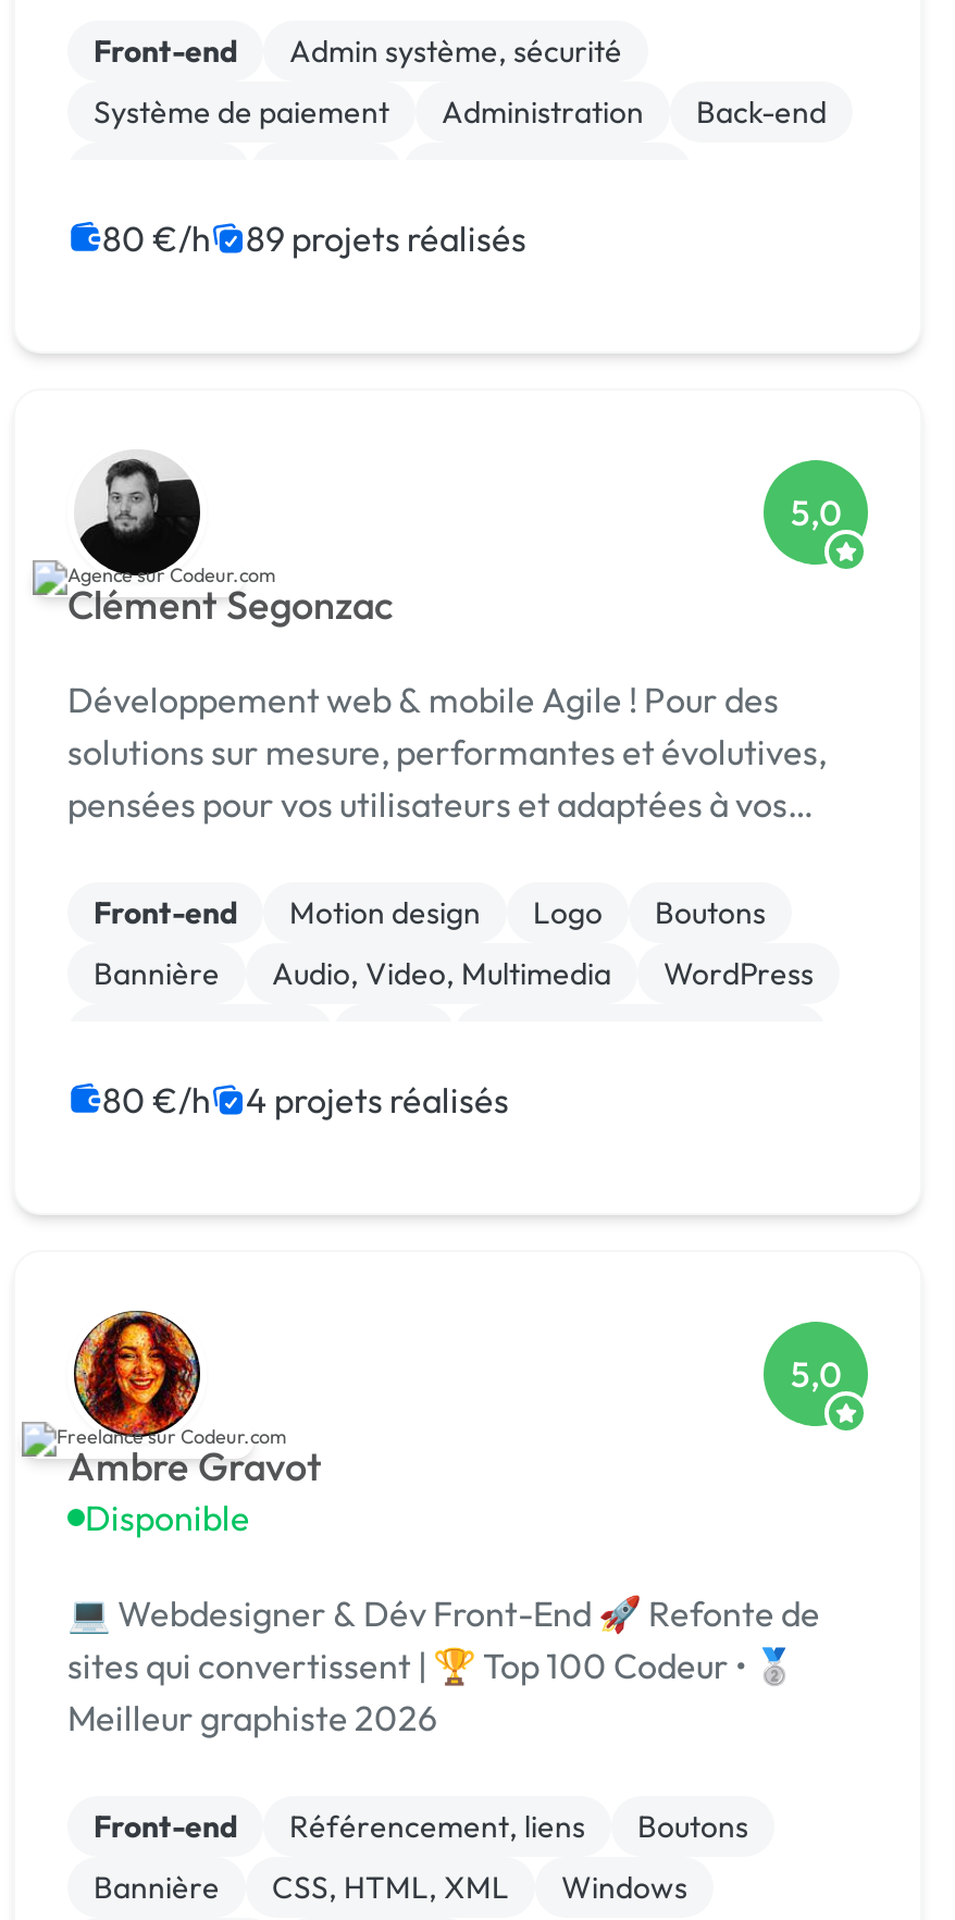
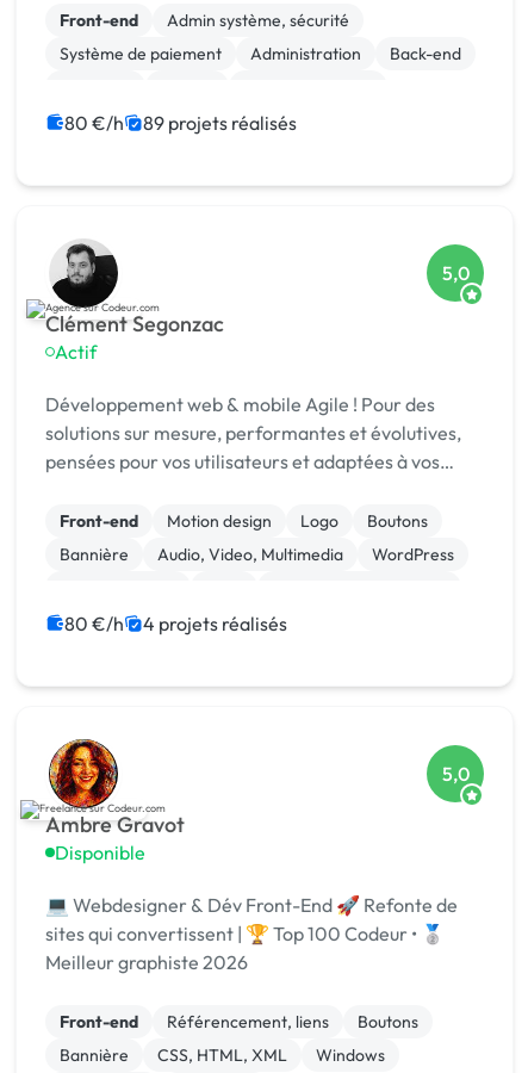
+ Actif
